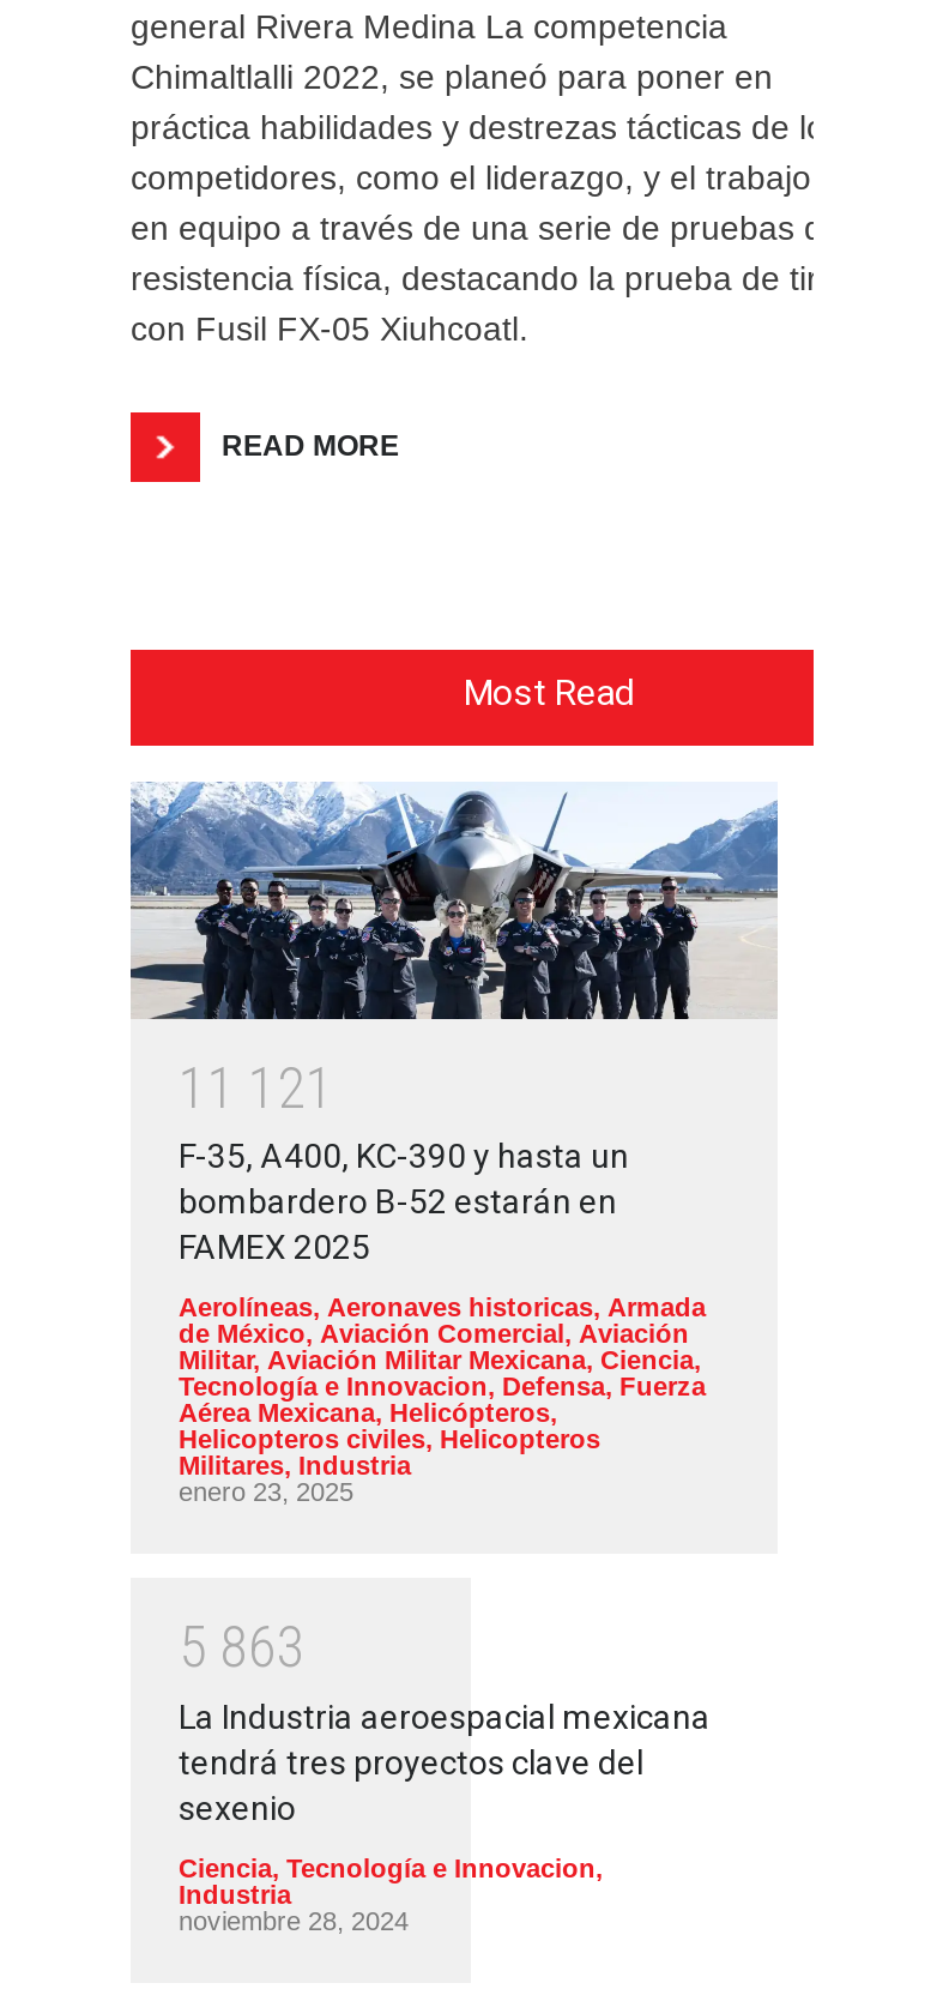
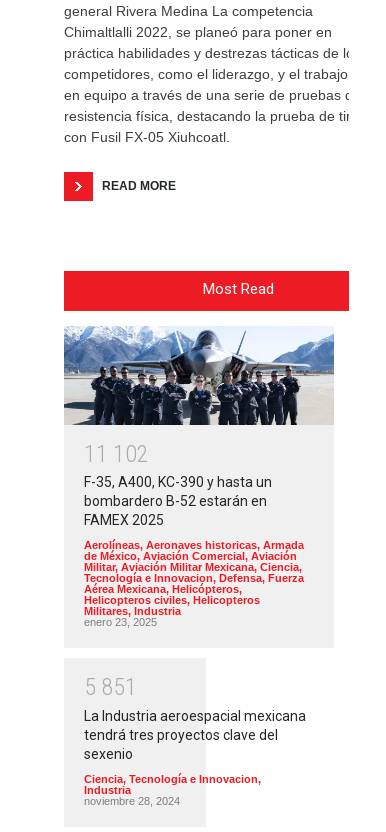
- 1 1 1 21
+ 1 1 1 02

- 5 863
+ 5 851
